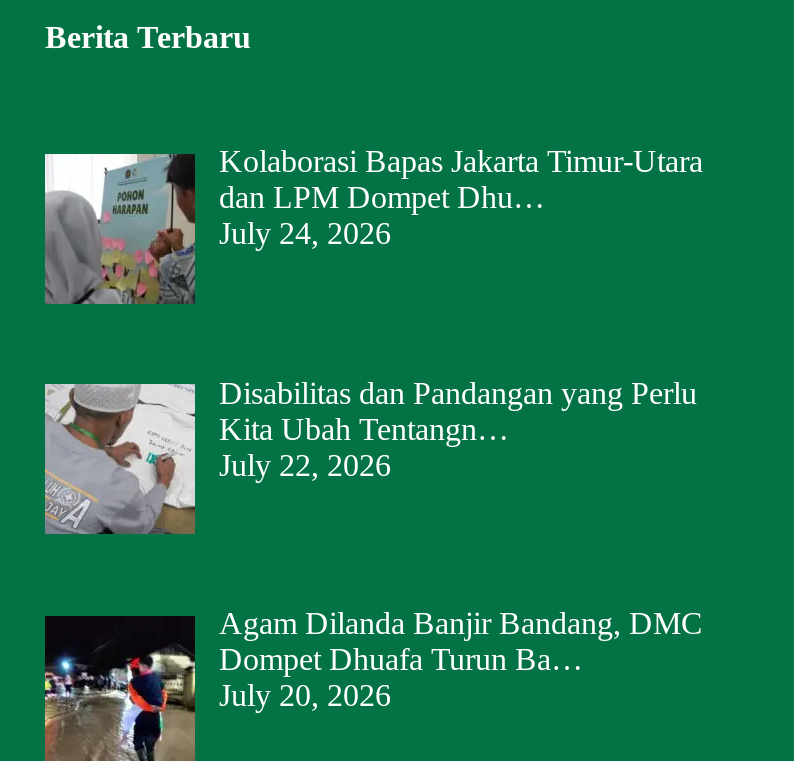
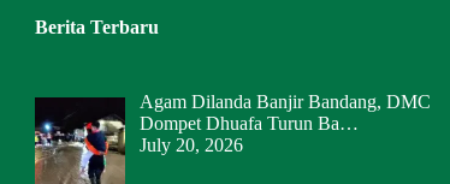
- [image]
- Kolaborasi Bapas Jakarta Timur-Utara
- dan LPM Dompet Dhu…
- July 24, 2026

- [image]
- Disabilitas dan Pandangan yang Perlu
- Kita Ubah Tentangn…
- July 22, 2026
